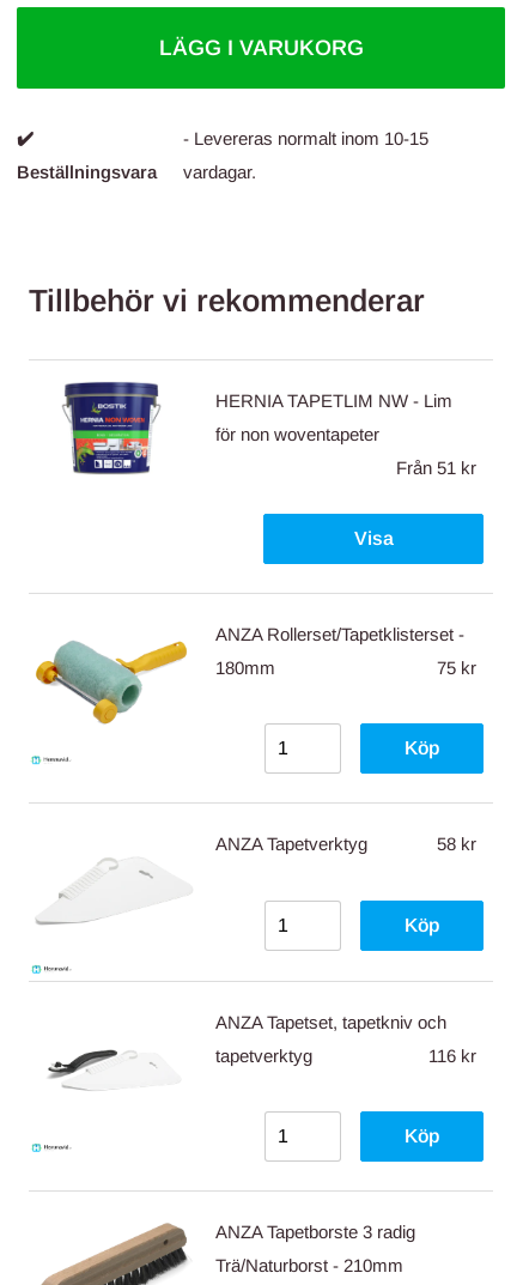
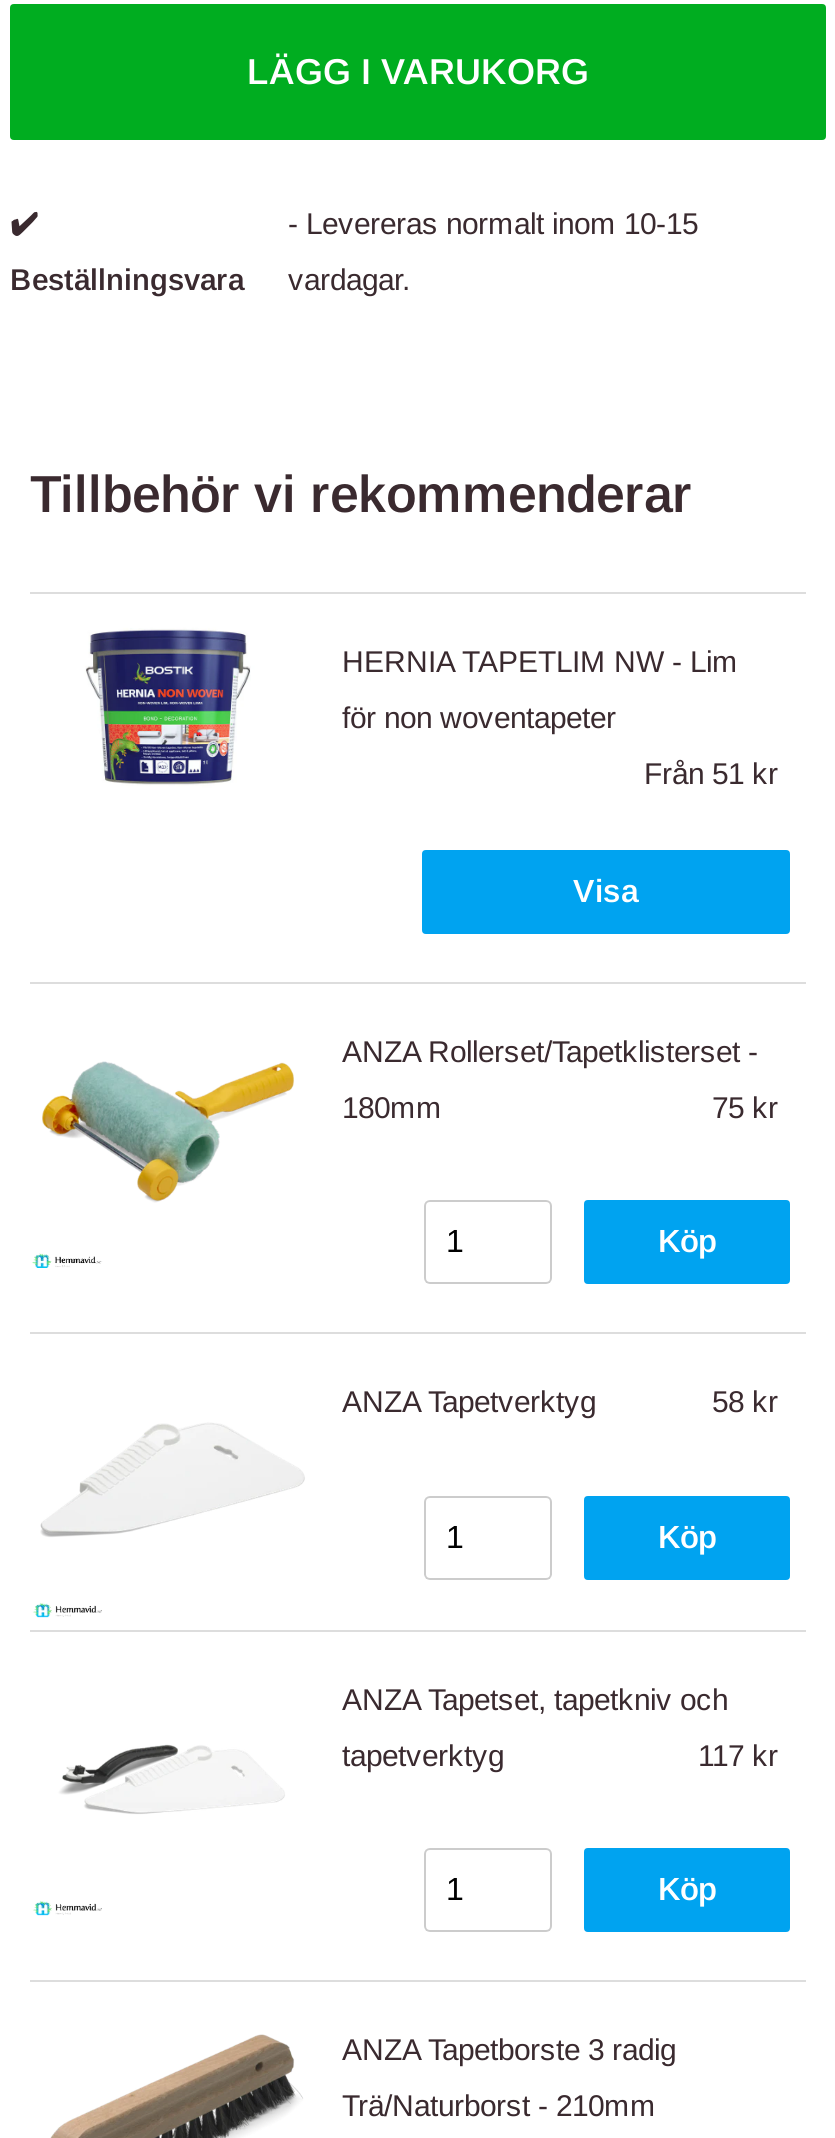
- 116 kr
+ 117 kr
